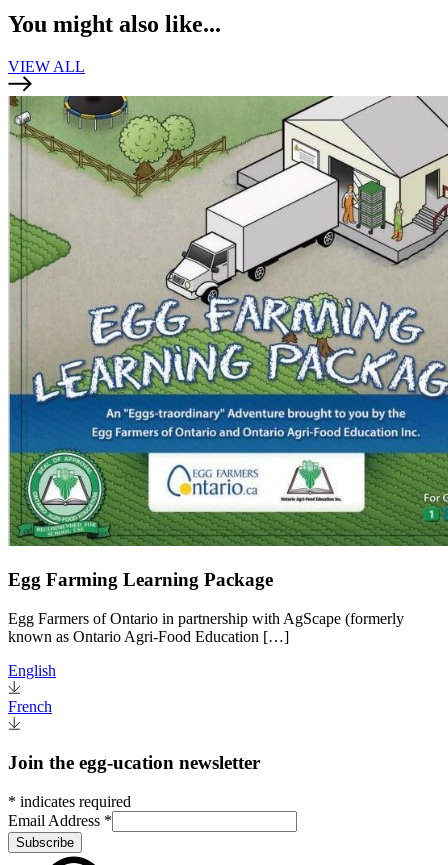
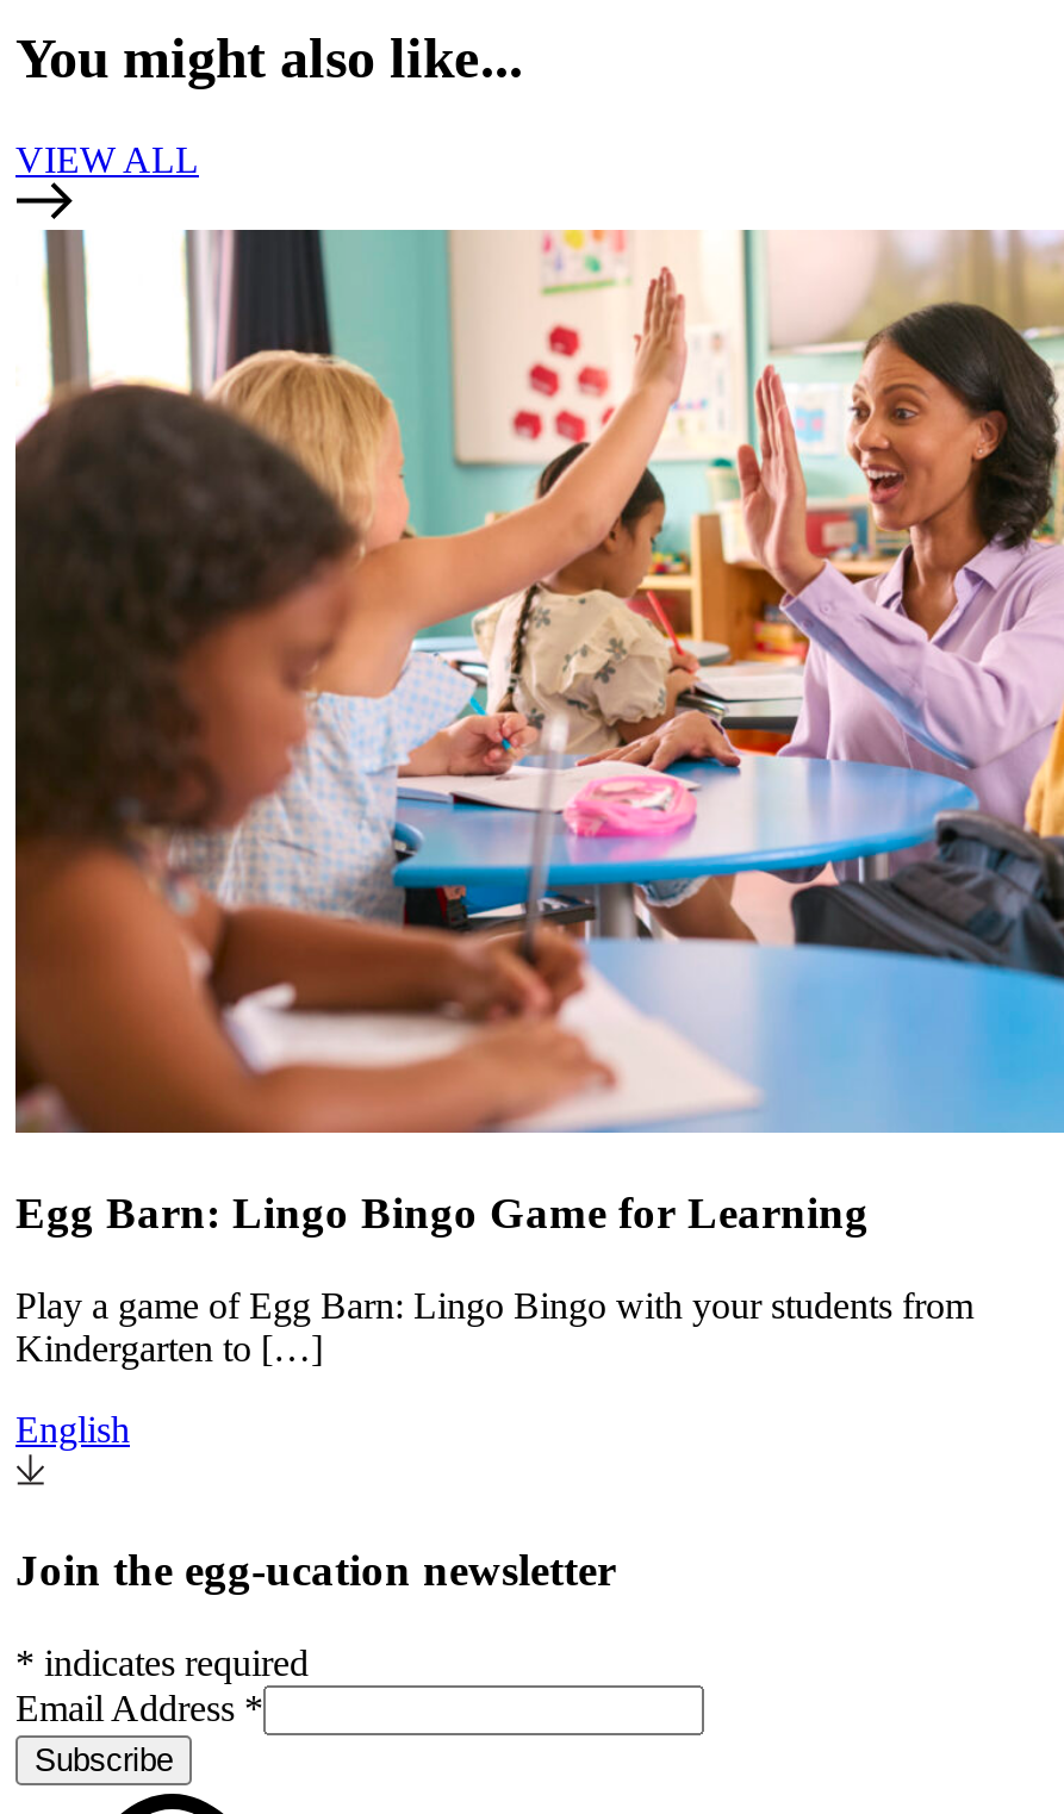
- [image]
- Egg Farming Learning Package
+ [image]
+ Egg Barn: Lingo Bingo Game for Learning

- Egg Farmers of Ontario in partnership with AgScape (formerly
- known as Ontario Agri-Food Education […]
+ Play a game of Egg Barn: Lingo Bingo with your students from
+ Kindergarten to […]

- French
